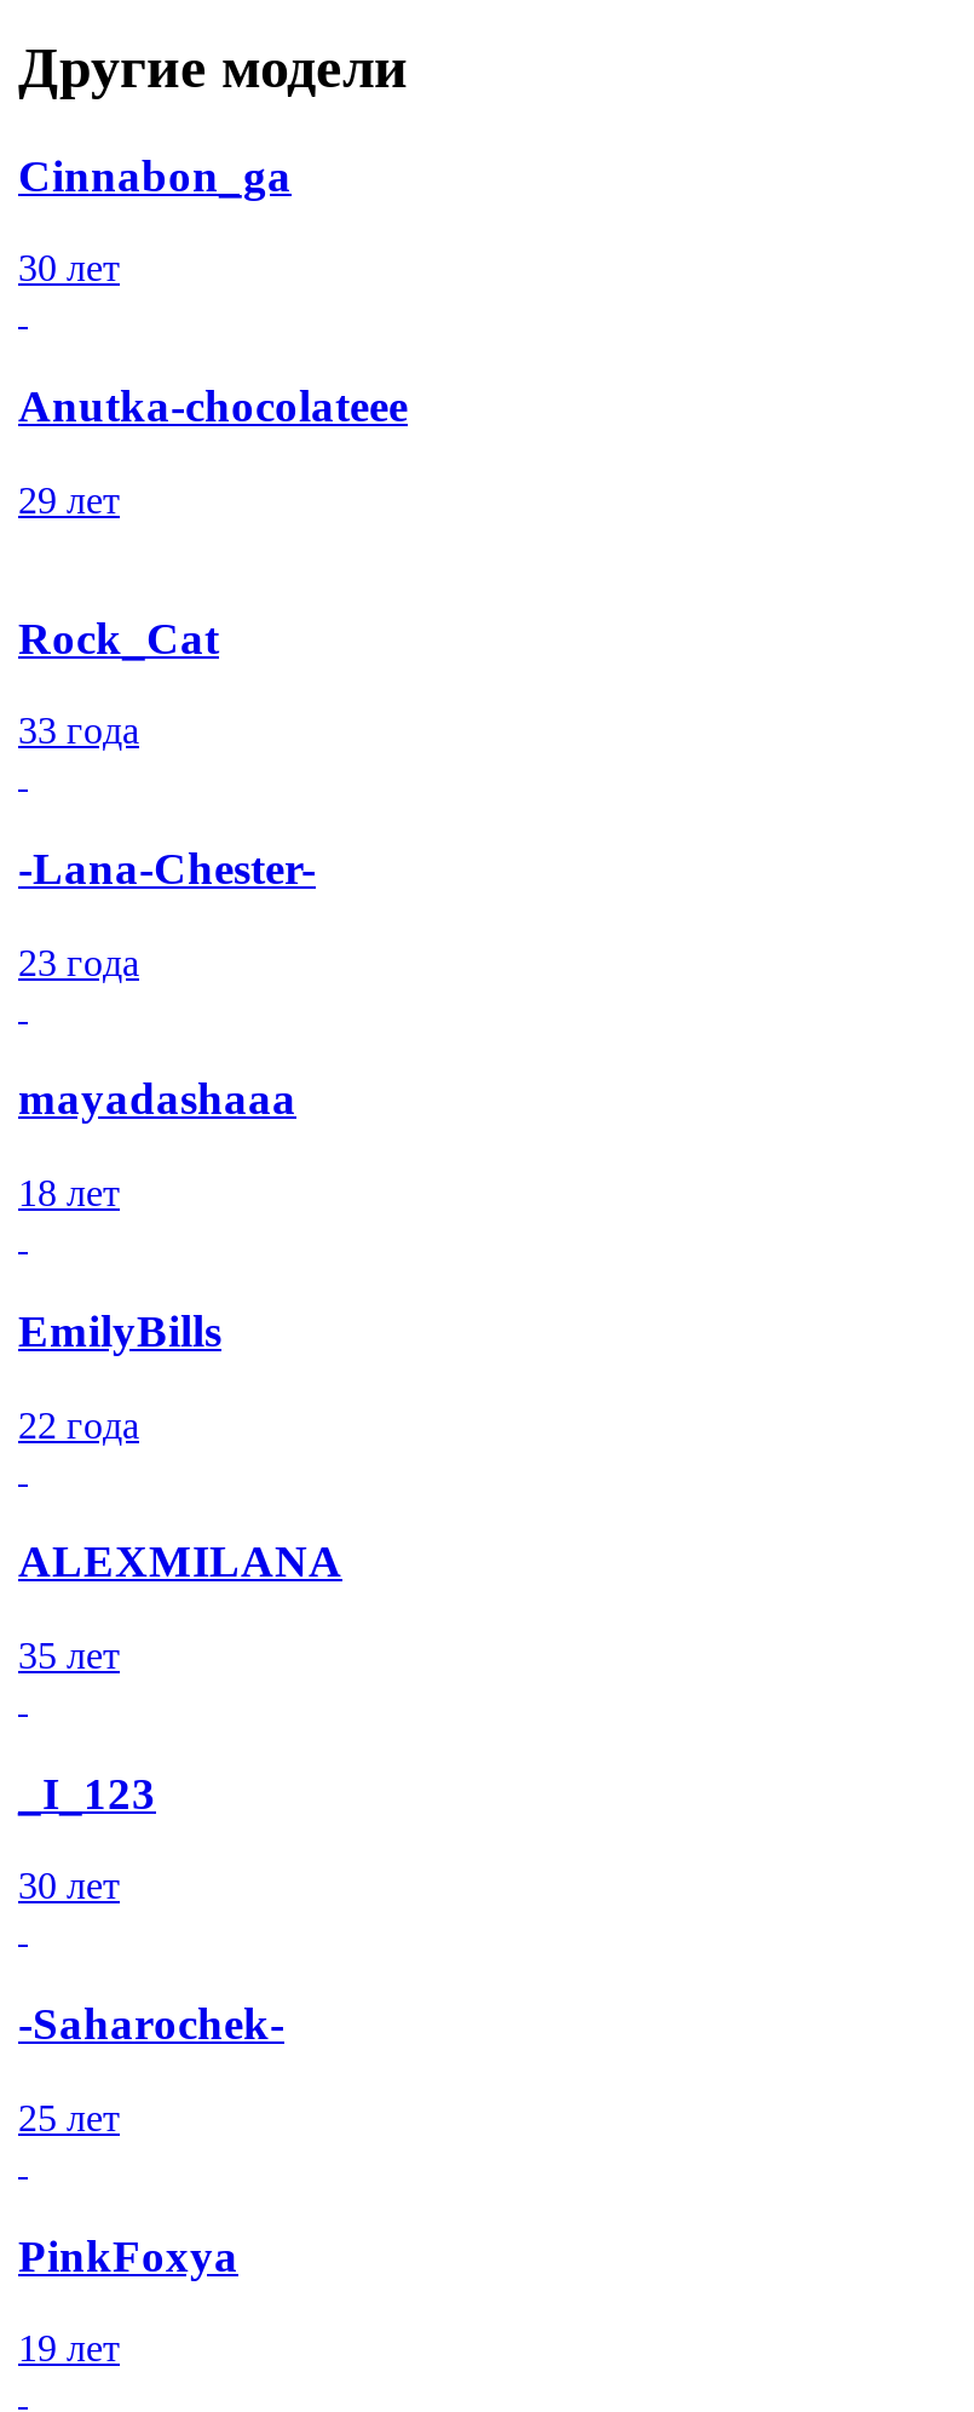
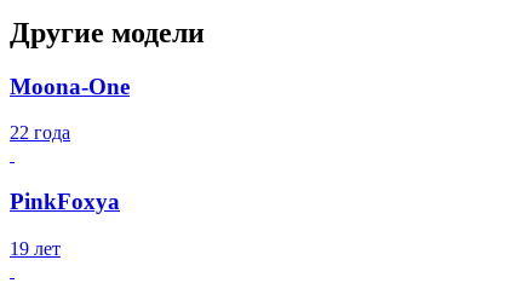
- Cinnabon_ga
- 30 лет
- Anutka-chocolateee
- 29 лет
- Rock_Cat
- 33 года
- -Lana-Chester-
- 23 года
- mayadashaaa
- 18 лет
- EmilyBills
+ Moona-One

- ALEXMILANA
- 35 лет
- _I_123
- 30 лет
- -Saharochek-
- 25 лет
